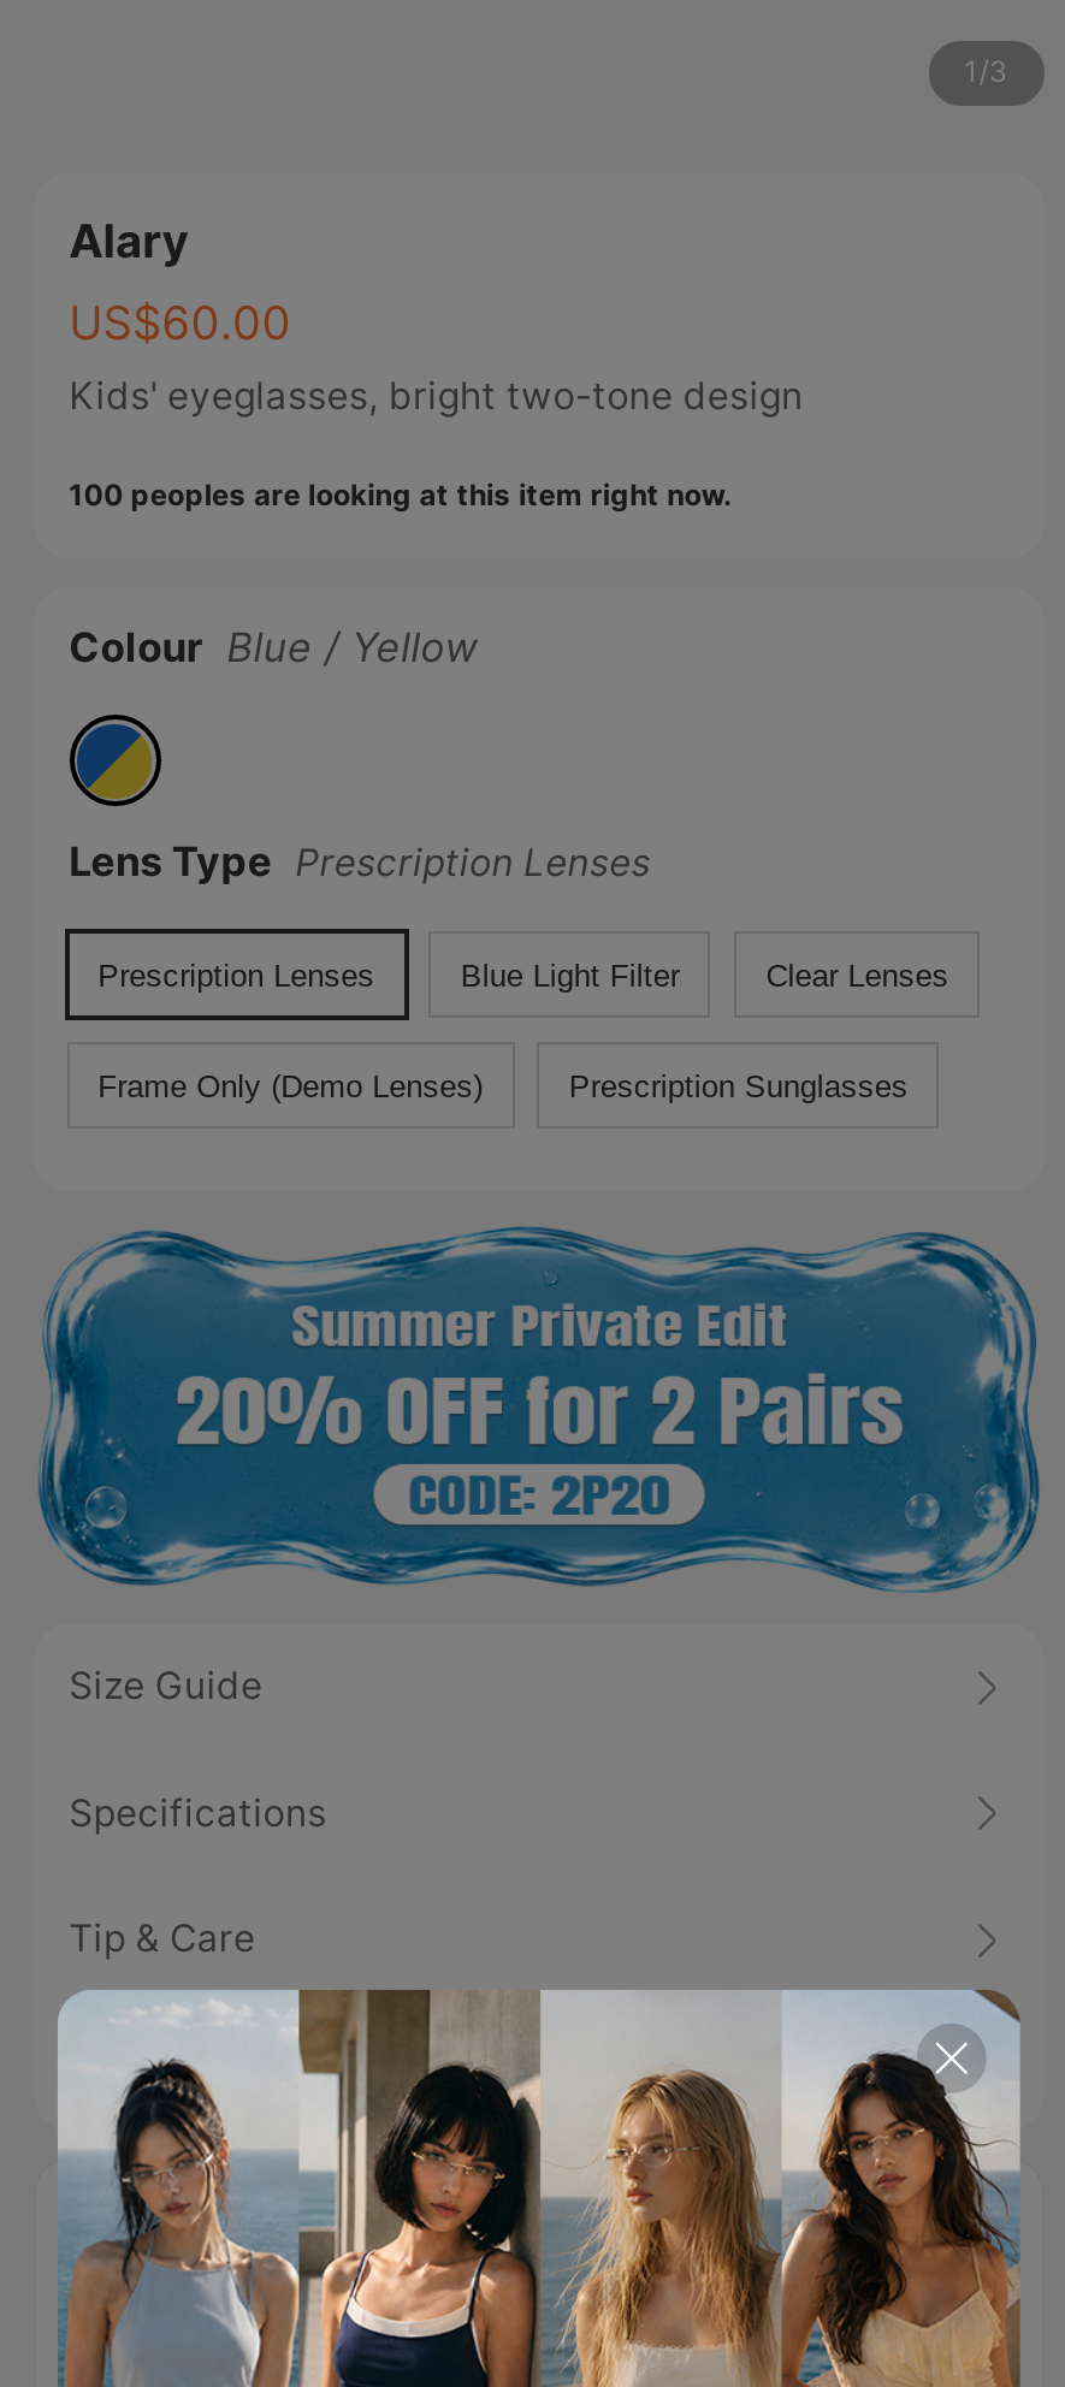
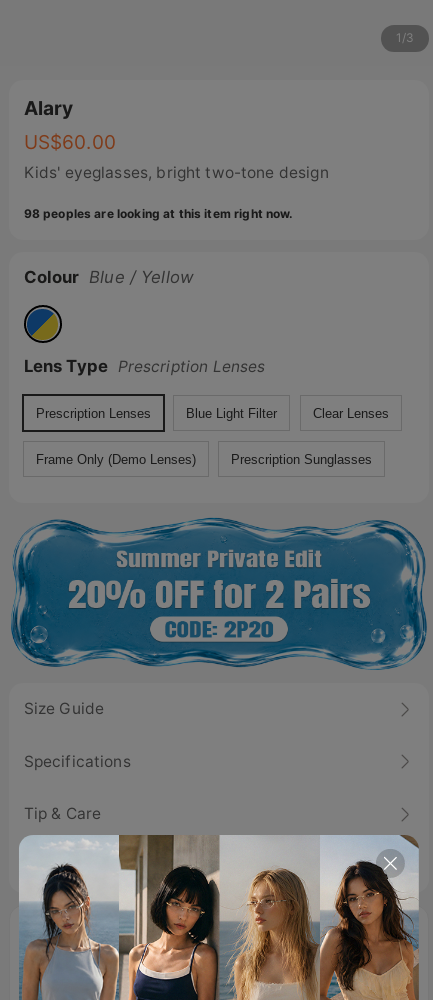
- 100 peoples are looking at this item right now.
+ 98 peoples are looking at this item right now.
